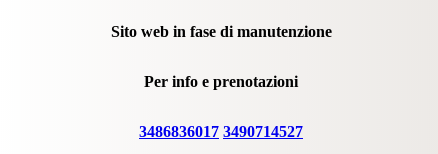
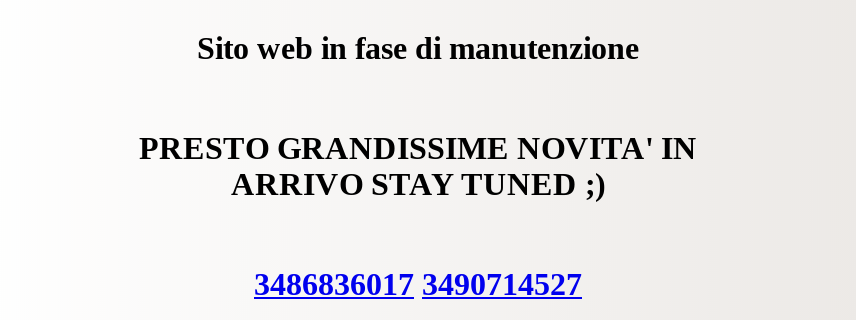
- Per info e prenotazioni
+ PRESTO GRANDISSIME NOVITA' IN
+ ARRIVO STAY TUNED ;)
